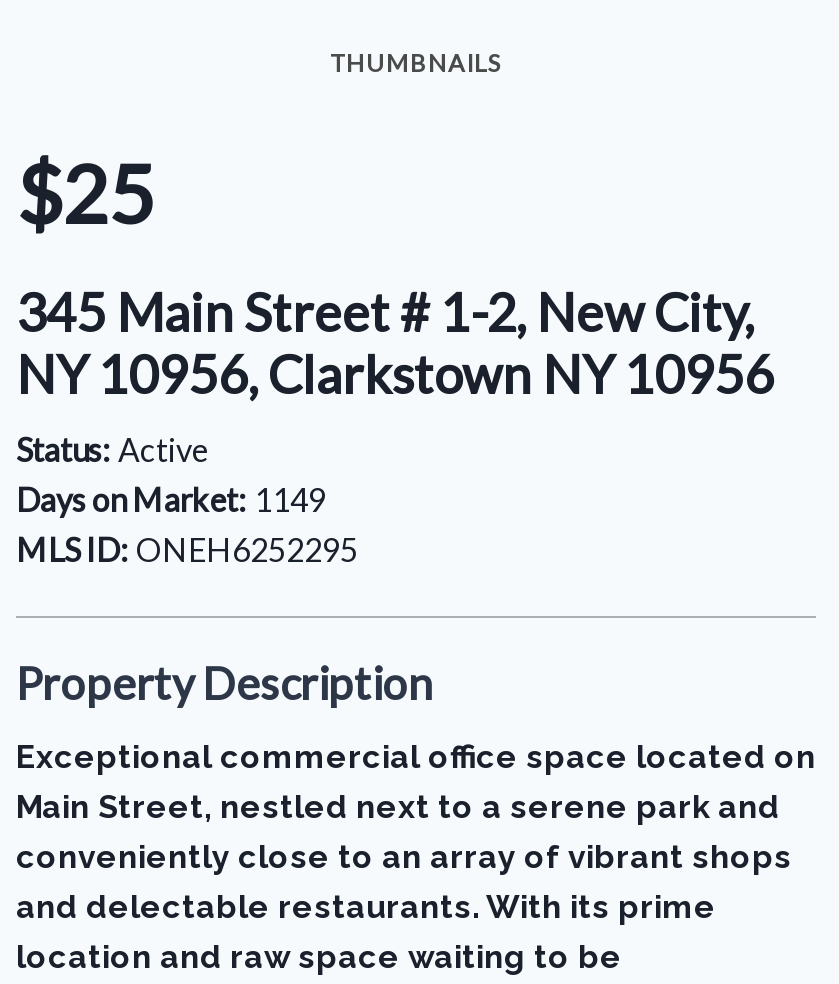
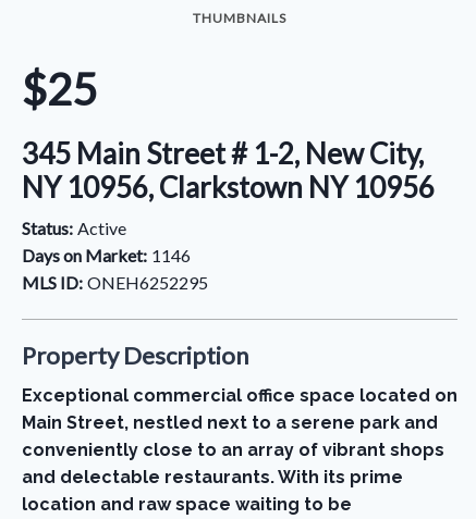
- Days on Market: 1149
+ Days on Market: 1146
